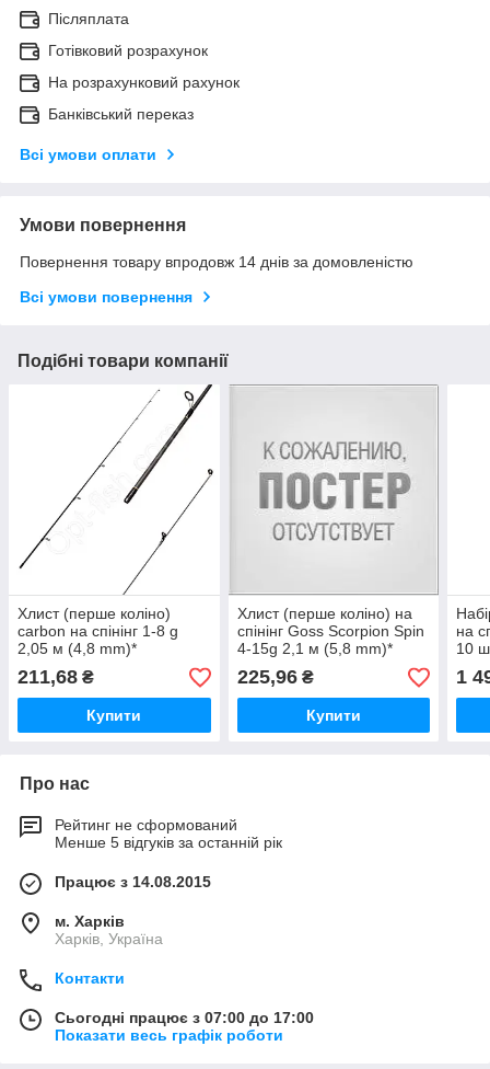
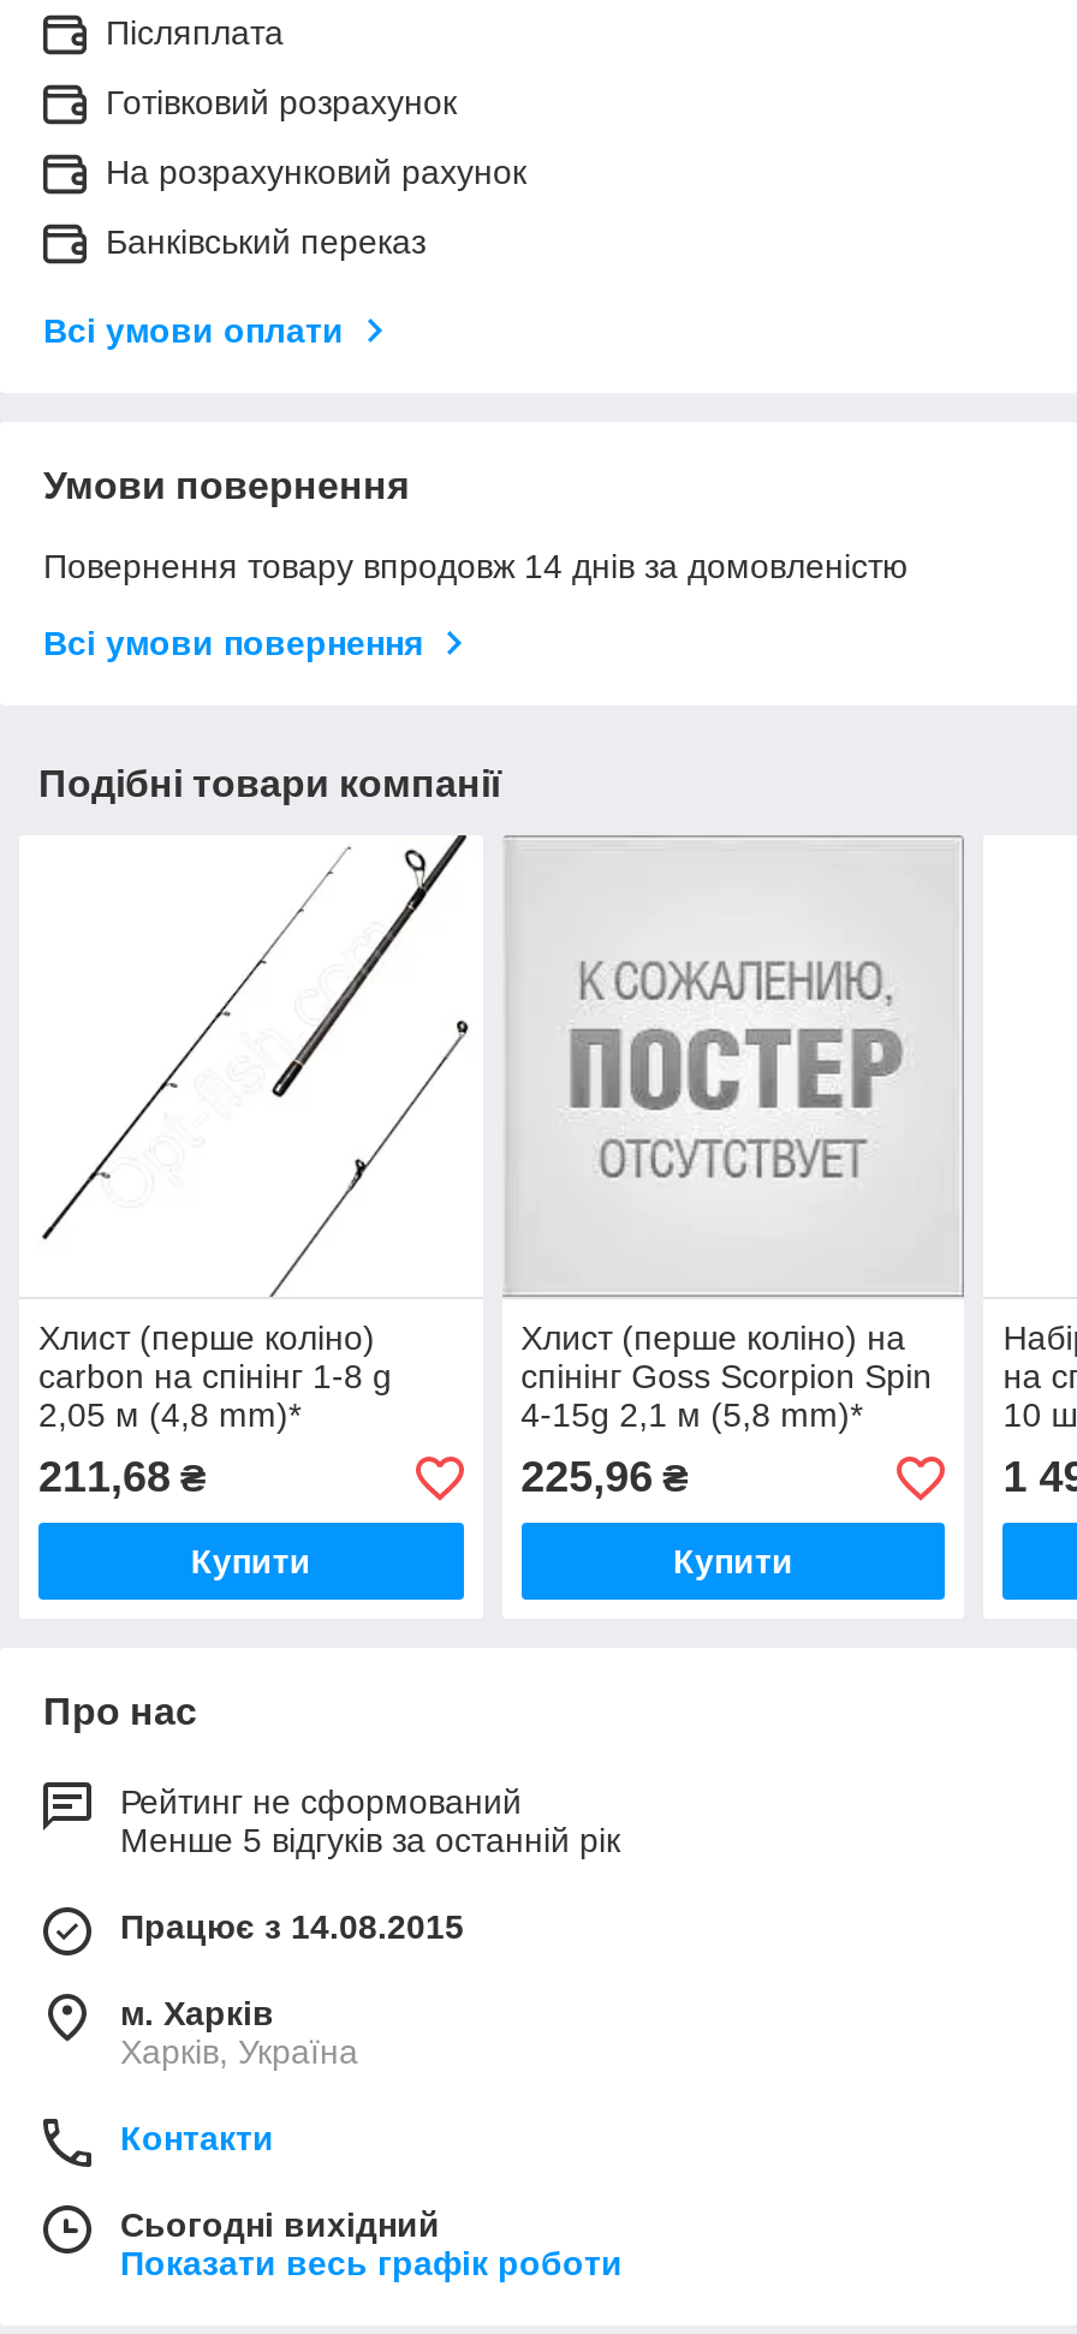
- Сьогодні працює з 07:00 до 17:00
+ Сьогодні вихідний
